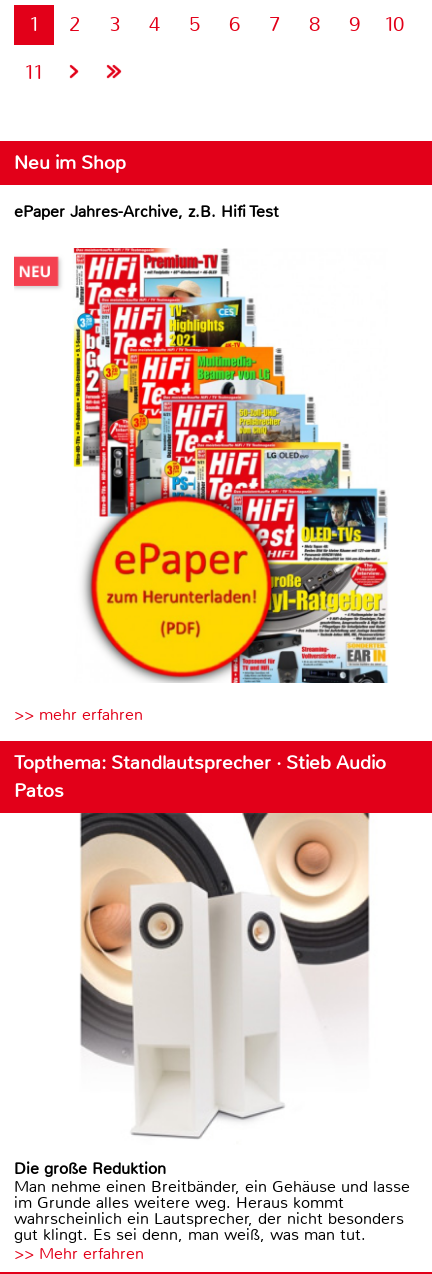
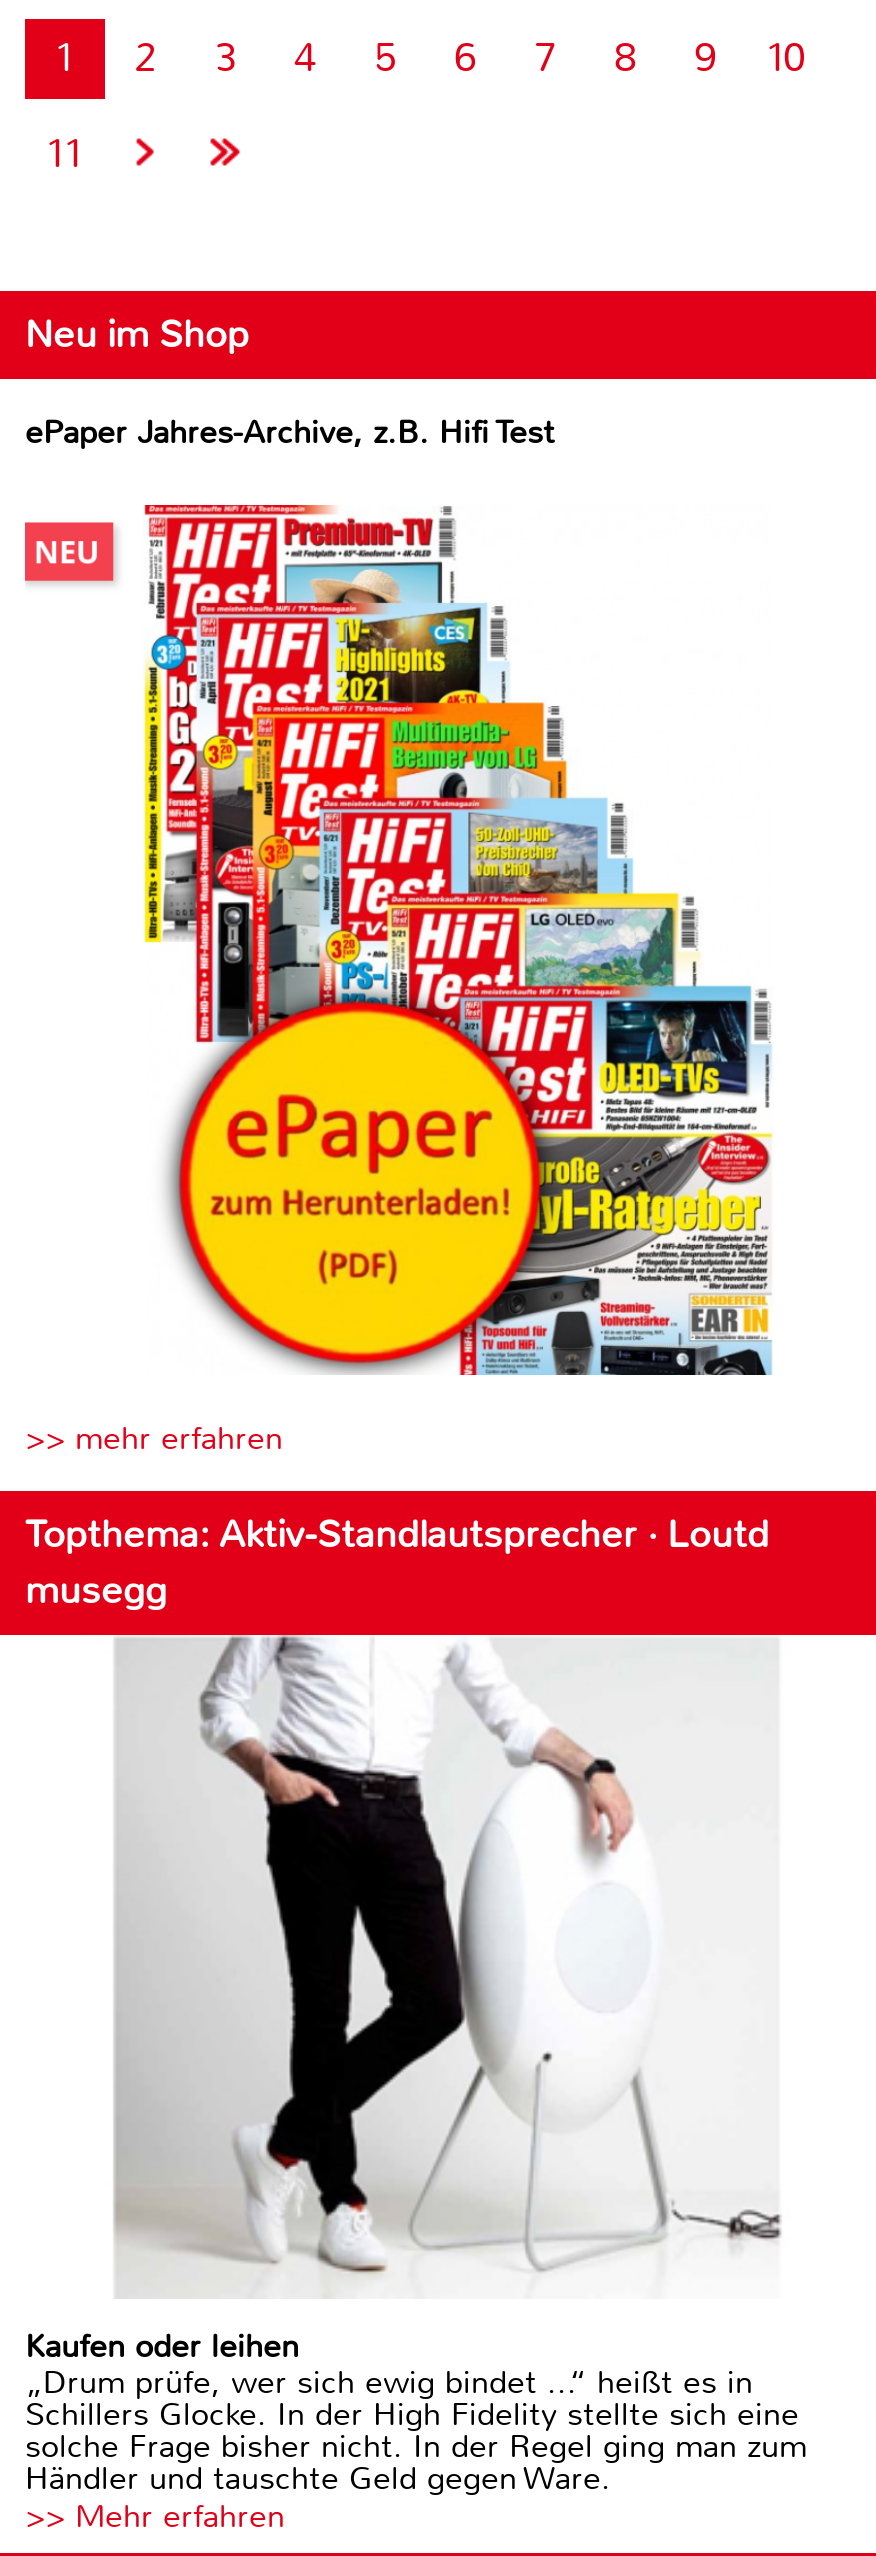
- Topthema: Standlautsprecher · Stieb Audio
- Patos
+ Topthema: Aktiv-Standlautsprecher · Loutd
+ musegg

- [image]
- Die große Reduktion
- Man nehme einen Breitbänder, ein Gehäuse und lasse
- im Grunde alles weitere weg. Heraus kommt
- wahrscheinlich ein Lautsprecher, der nicht besonders
- gut klingt. Es sei denn, man weiß, was man tut.
+ [image]
+ Kaufen oder leihen
+ „Drum prüfe, wer sich ewig bindet ...“ heißt es in
+ Schillers Glocke. In der High Fidelity stellte sich eine
+ solche Frage bisher nicht. In der Regel ging man zum
+ Händler und tauschte Geld gegen Ware.
